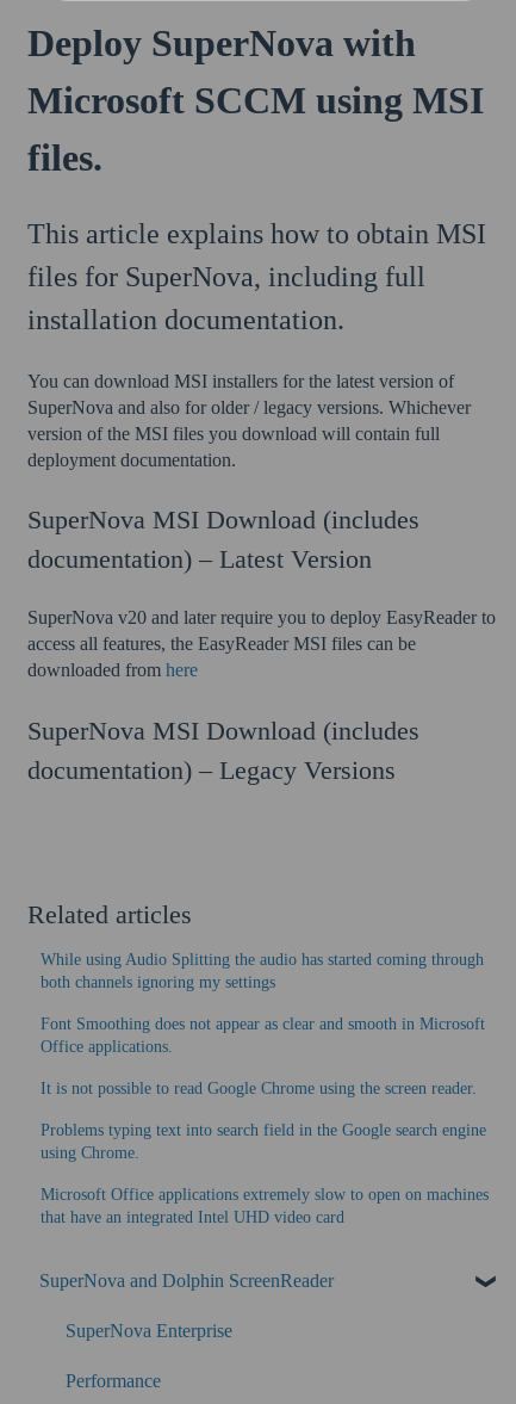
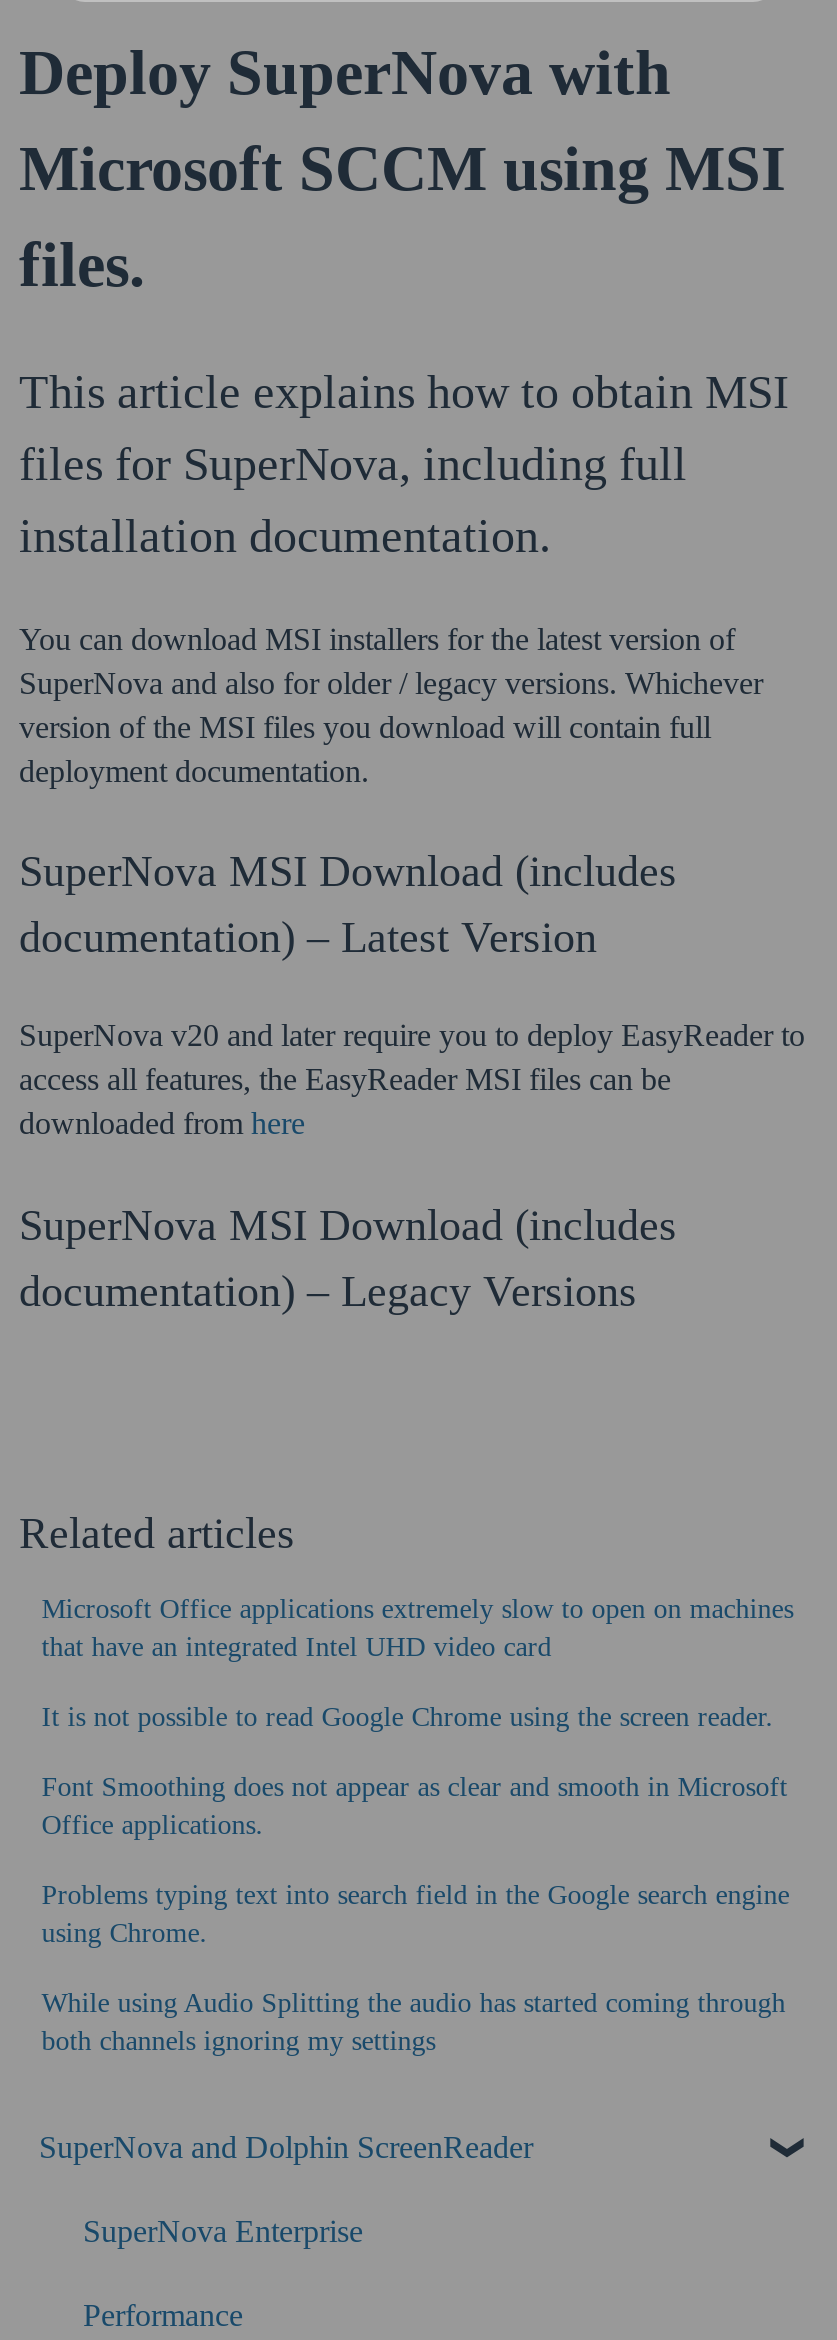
moved down: While using Audio Splitting the audio has started coming through | both channels ignoring my settings

moved up: Font Smoothing does not appear as clear and smooth in Microsoft | Office applications. | It is not possible to read Google Chrome using the screen reader. | Problems typing text into search field in the Google search engine | using Chrome. | Microsoft Office applications extremely slow to open on machines | that have an integrated Intel UHD video card
